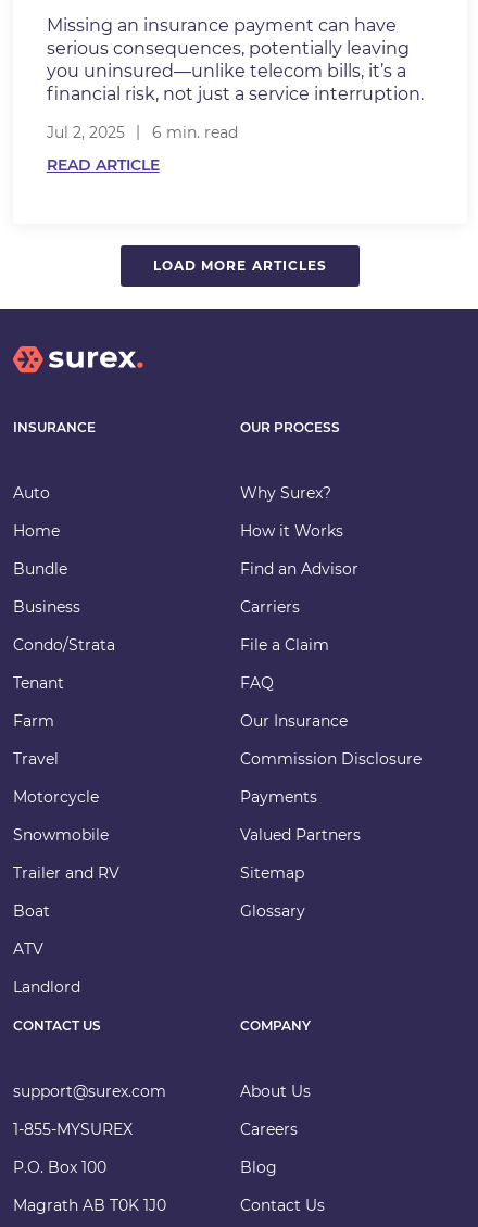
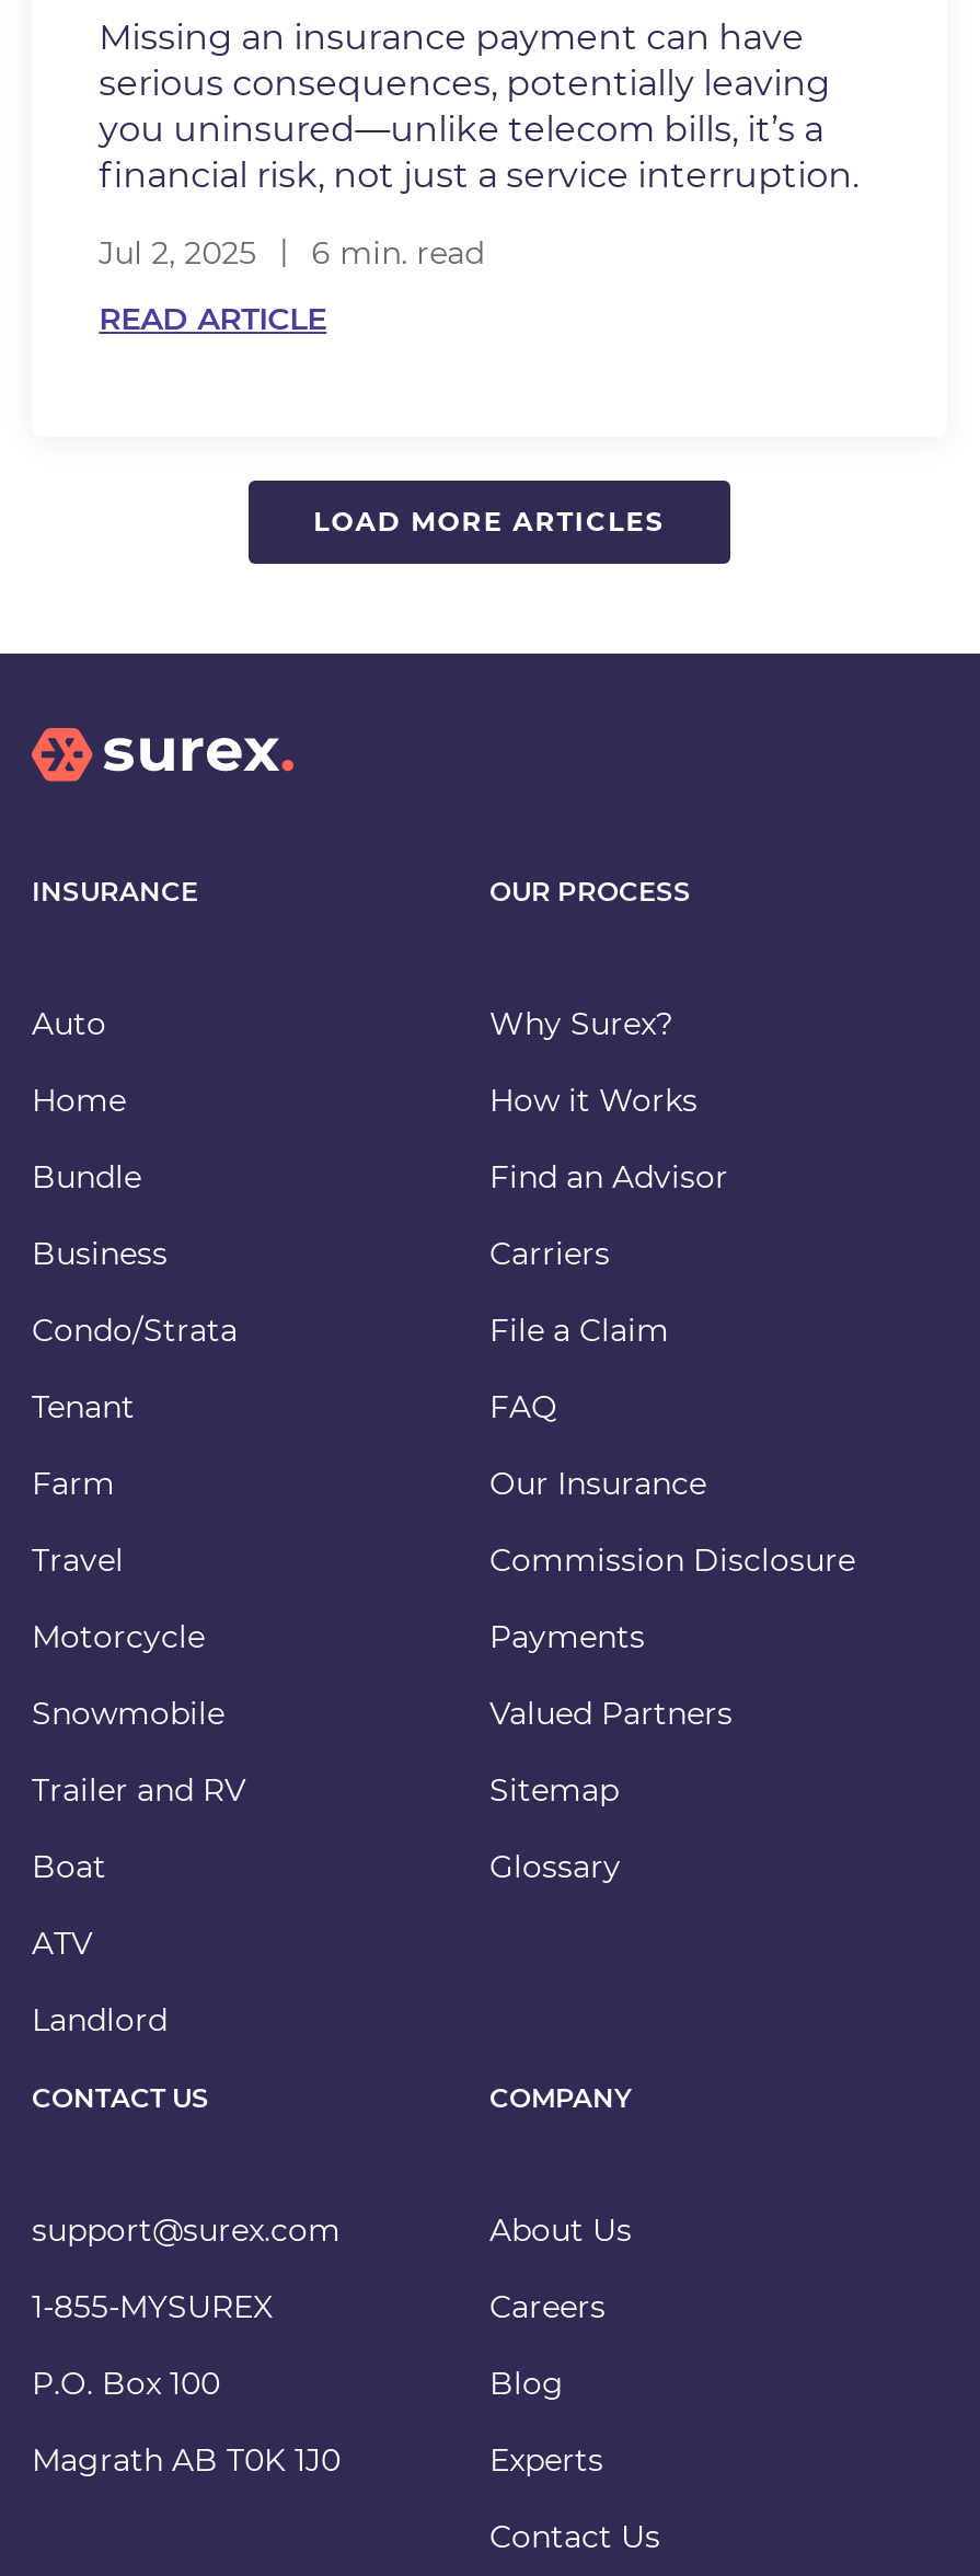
+ Experts
